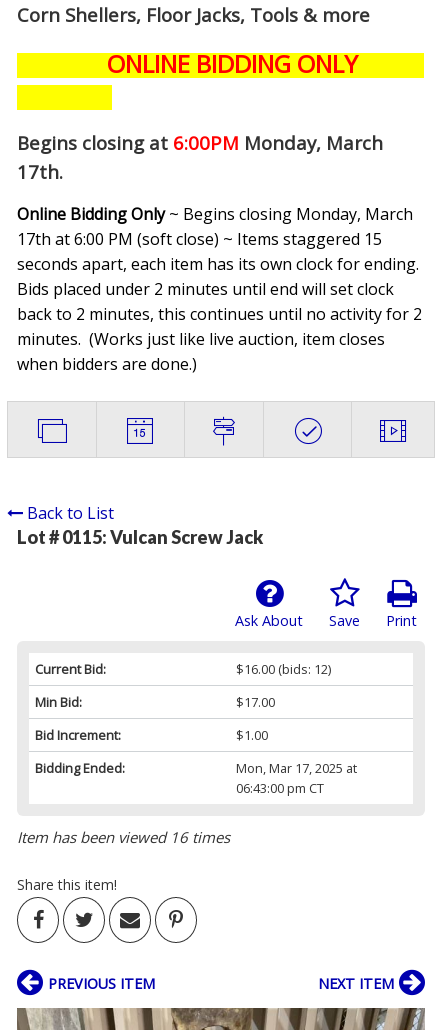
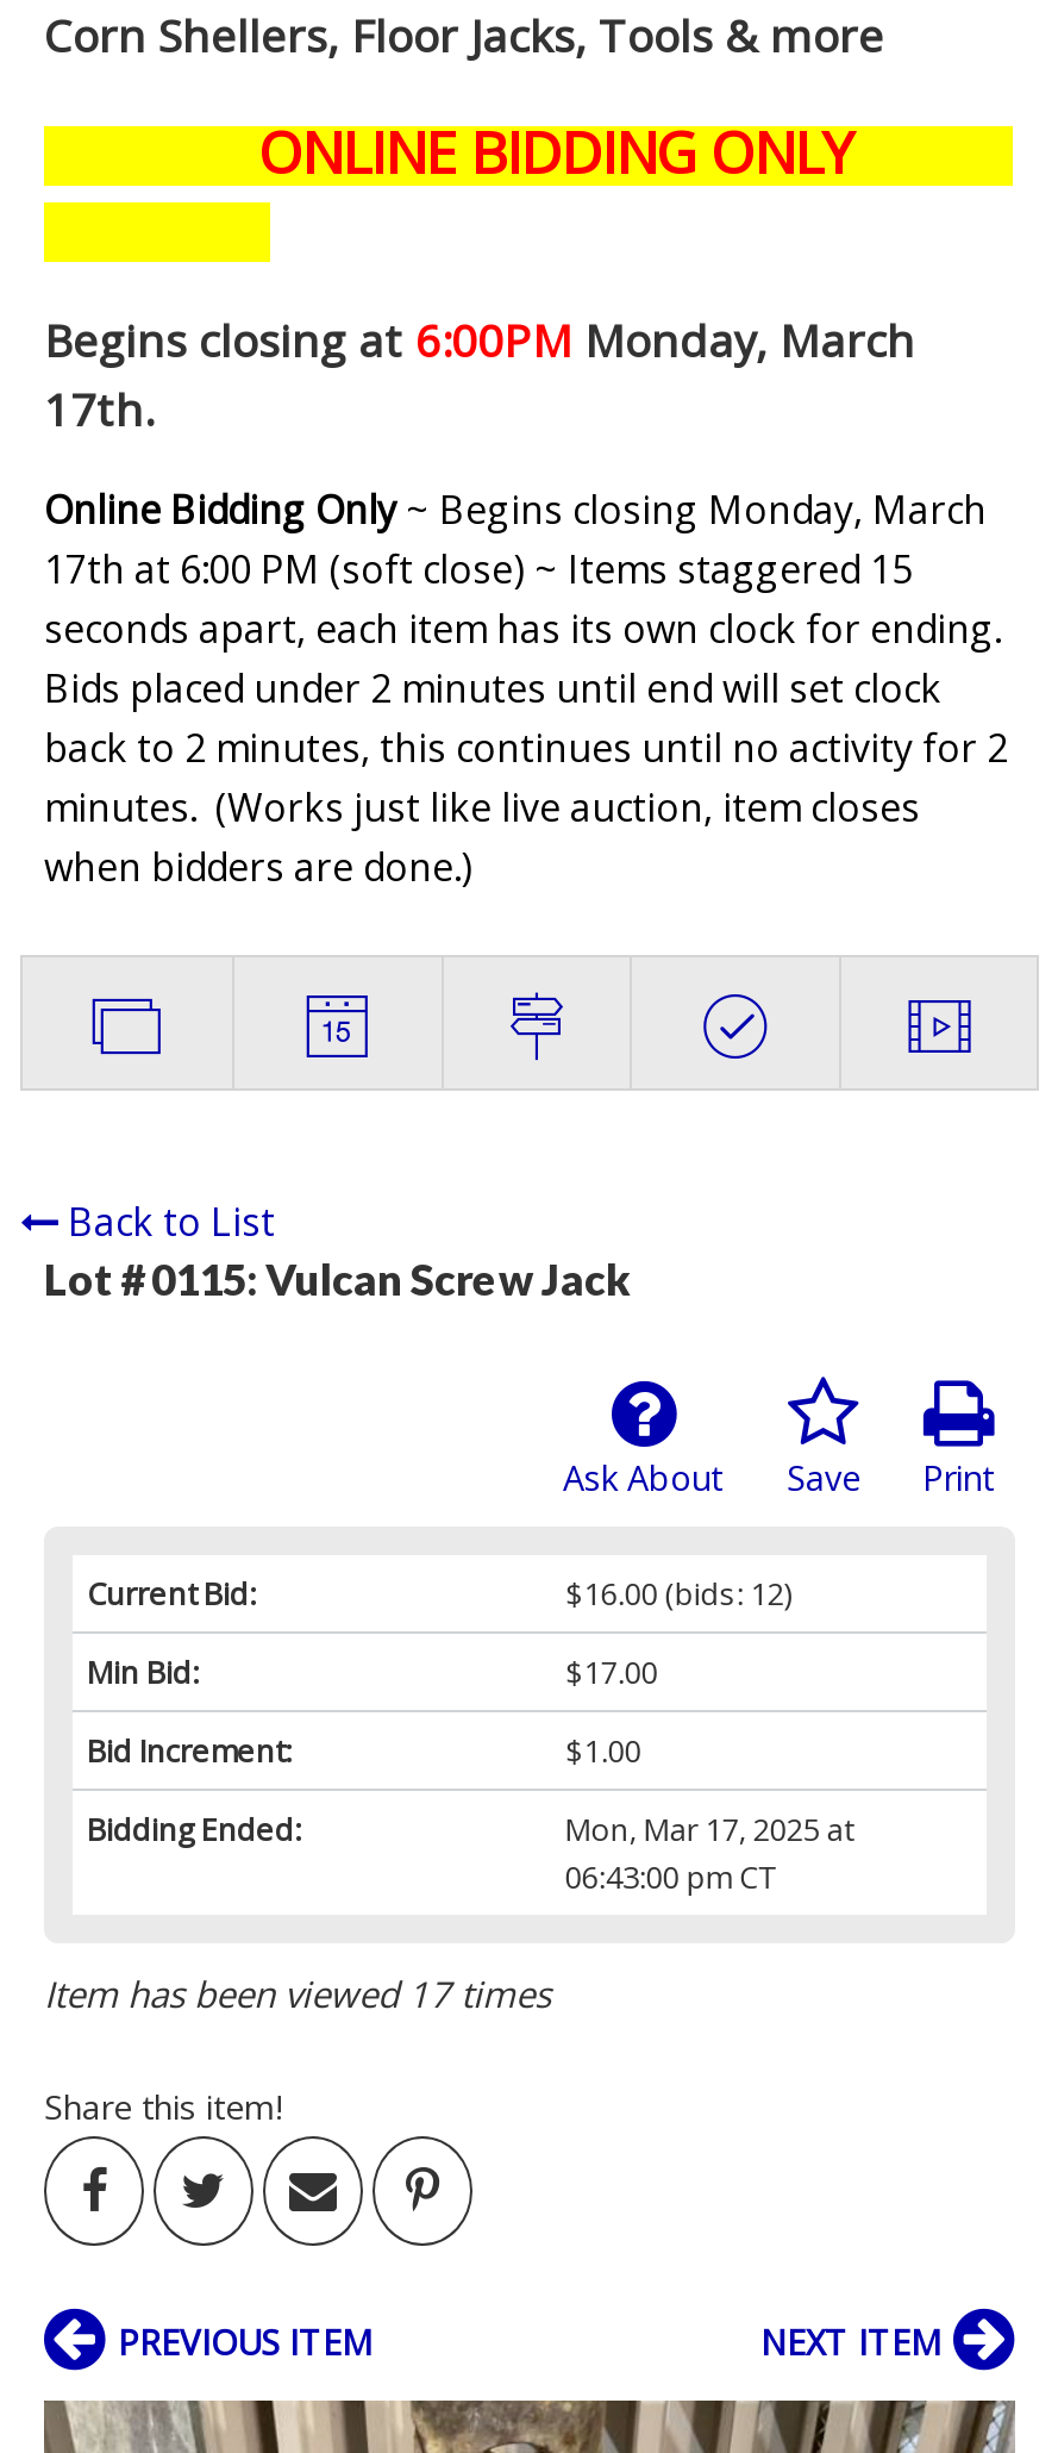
- Item has been viewed 16 times
+ Item has been viewed 17 times
